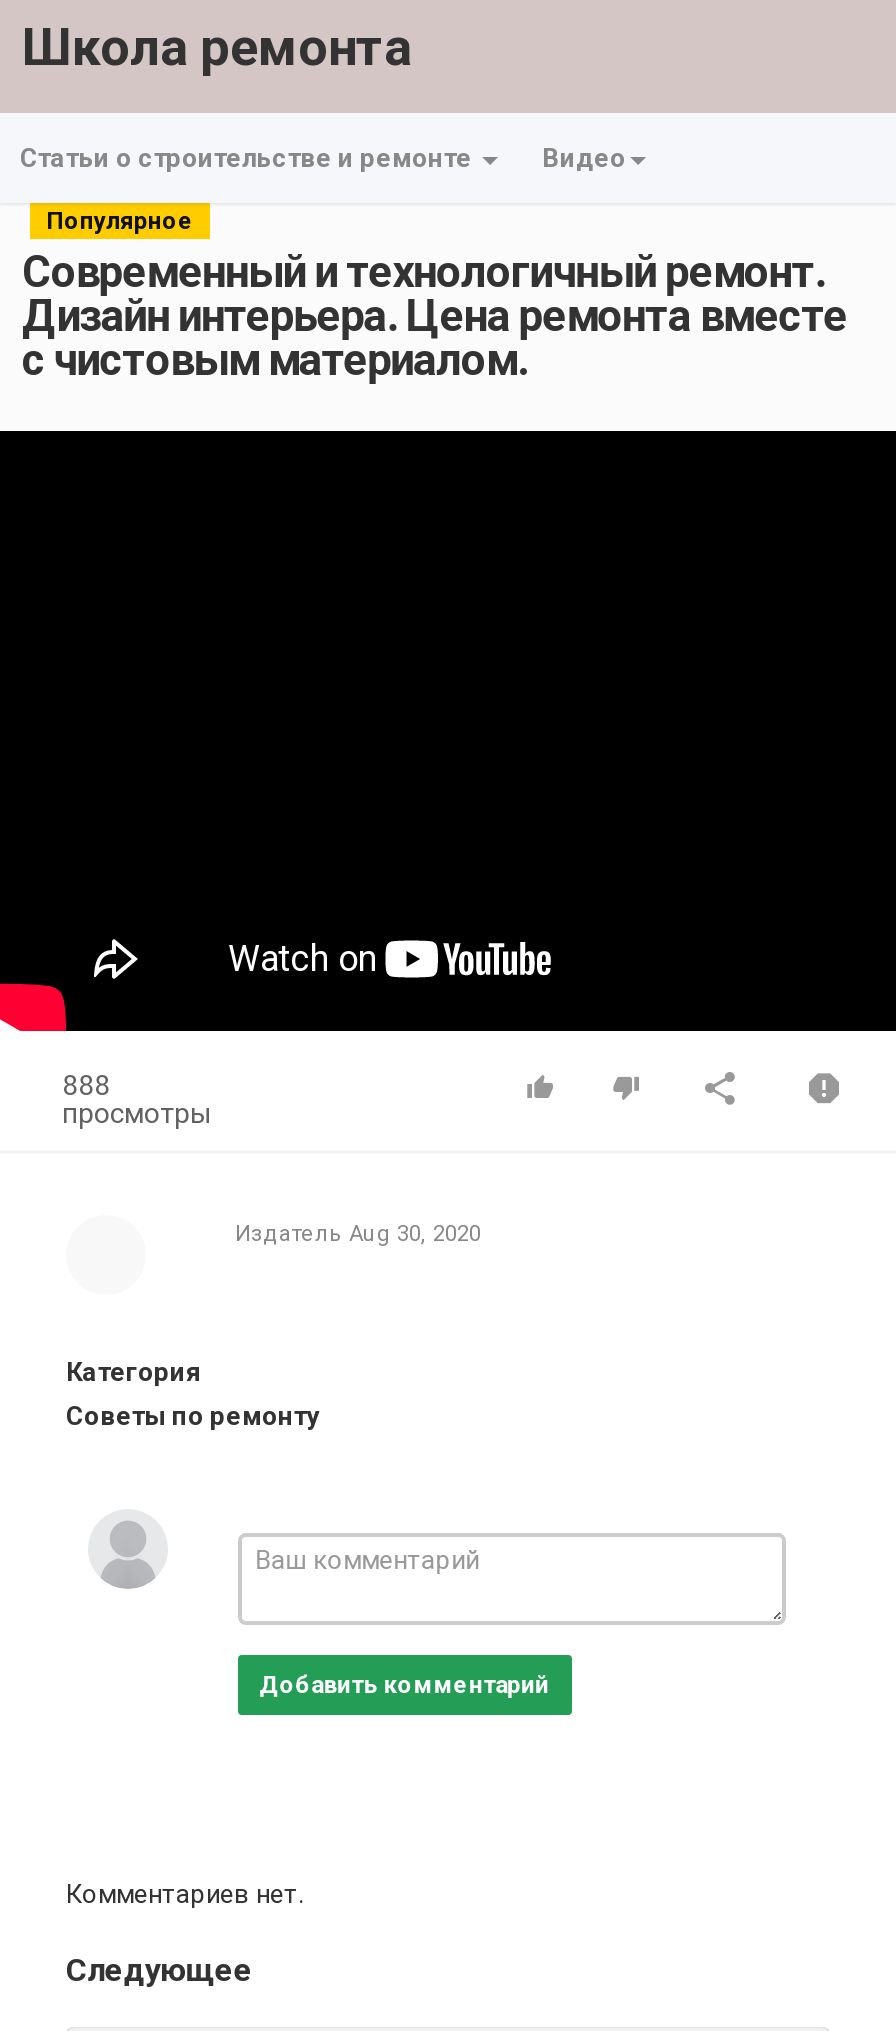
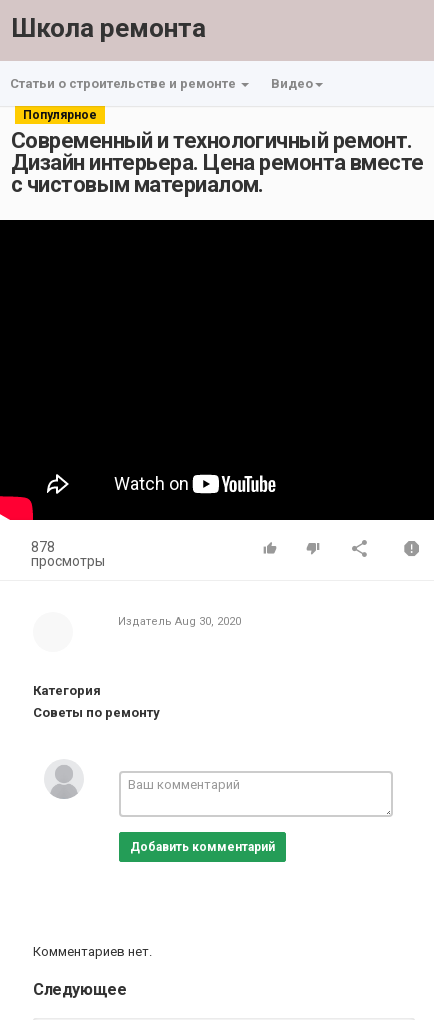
- 888
+ 878
